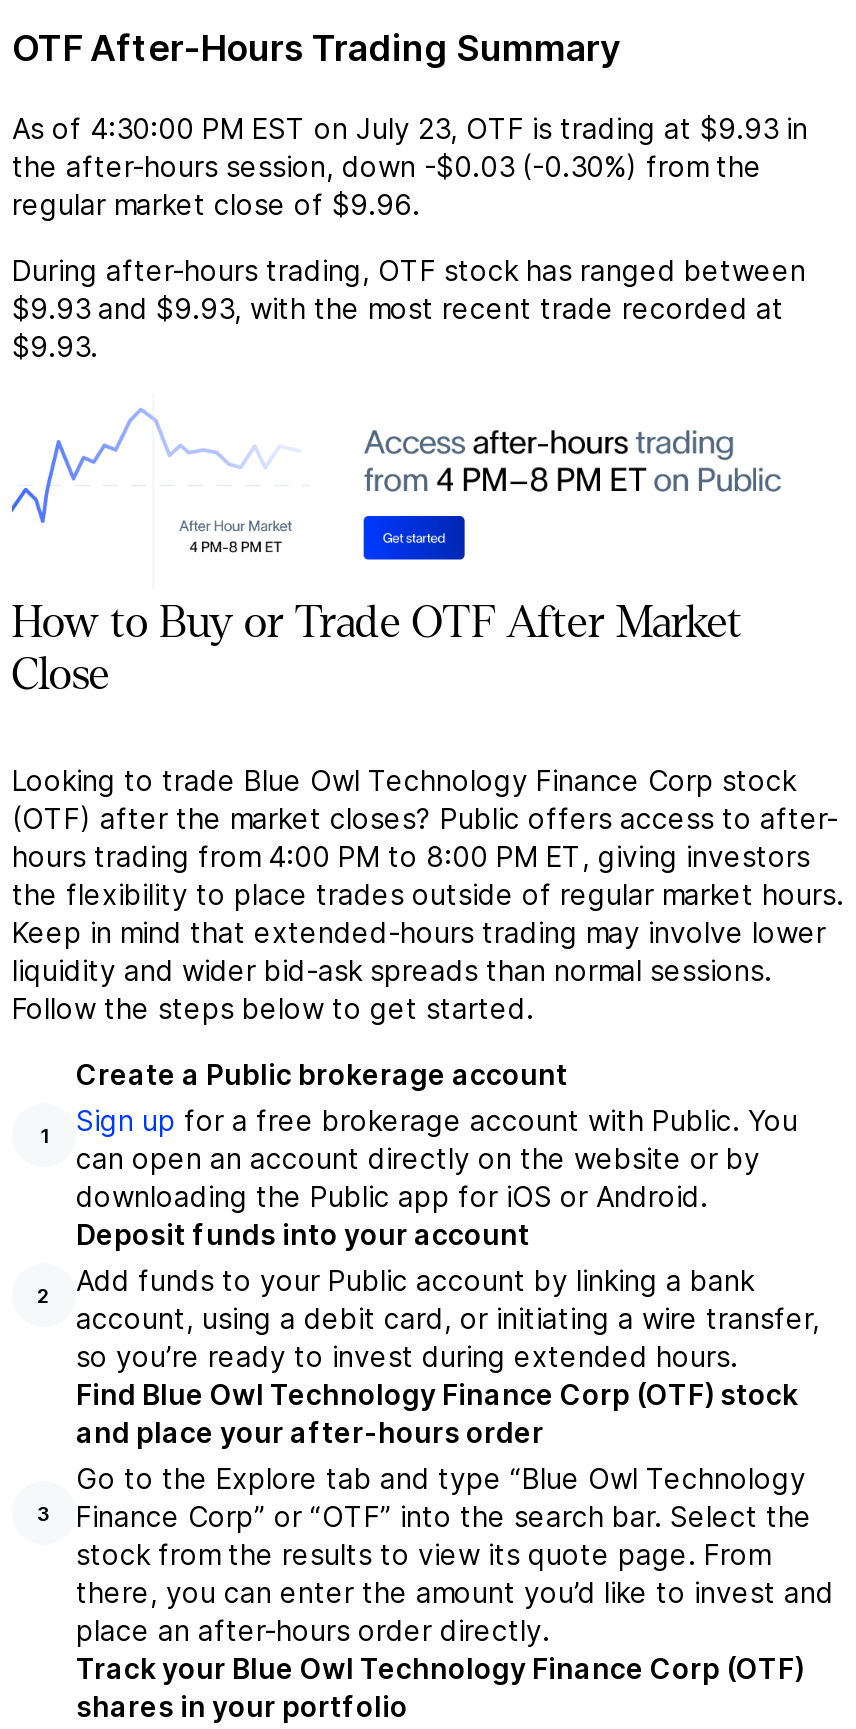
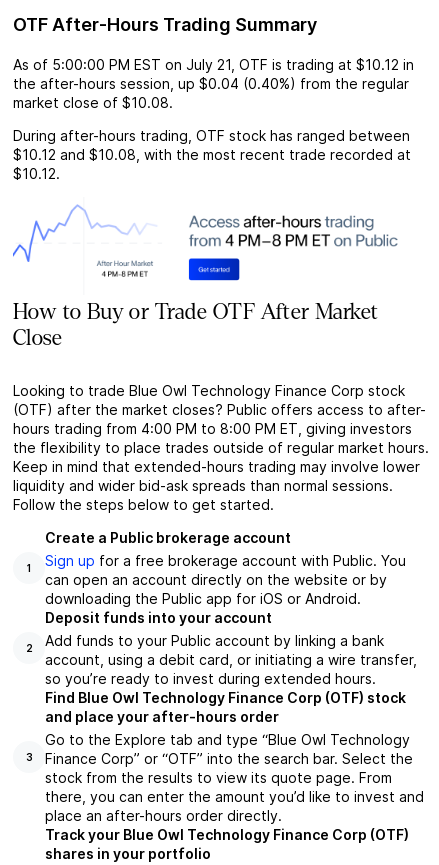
- As of 4:30:00 PM EST on July 23, OTF is trading at $9.93 in
- the after-hours session, down -$0.03 (-0.30%) from the
- regular market close of $9.96.
+ As of 5:00:00 PM EST on July 21, OTF is trading at $10.12 in
+ the after-hours session, up $0.04 (0.40%) from the regular
+ market close of $10.08.

- $9.93 and $9.93, with the most recent trade recorded at
+ $10.12 and $10.08, with the most recent trade recorded at

- $9.93.
+ $10.12.
